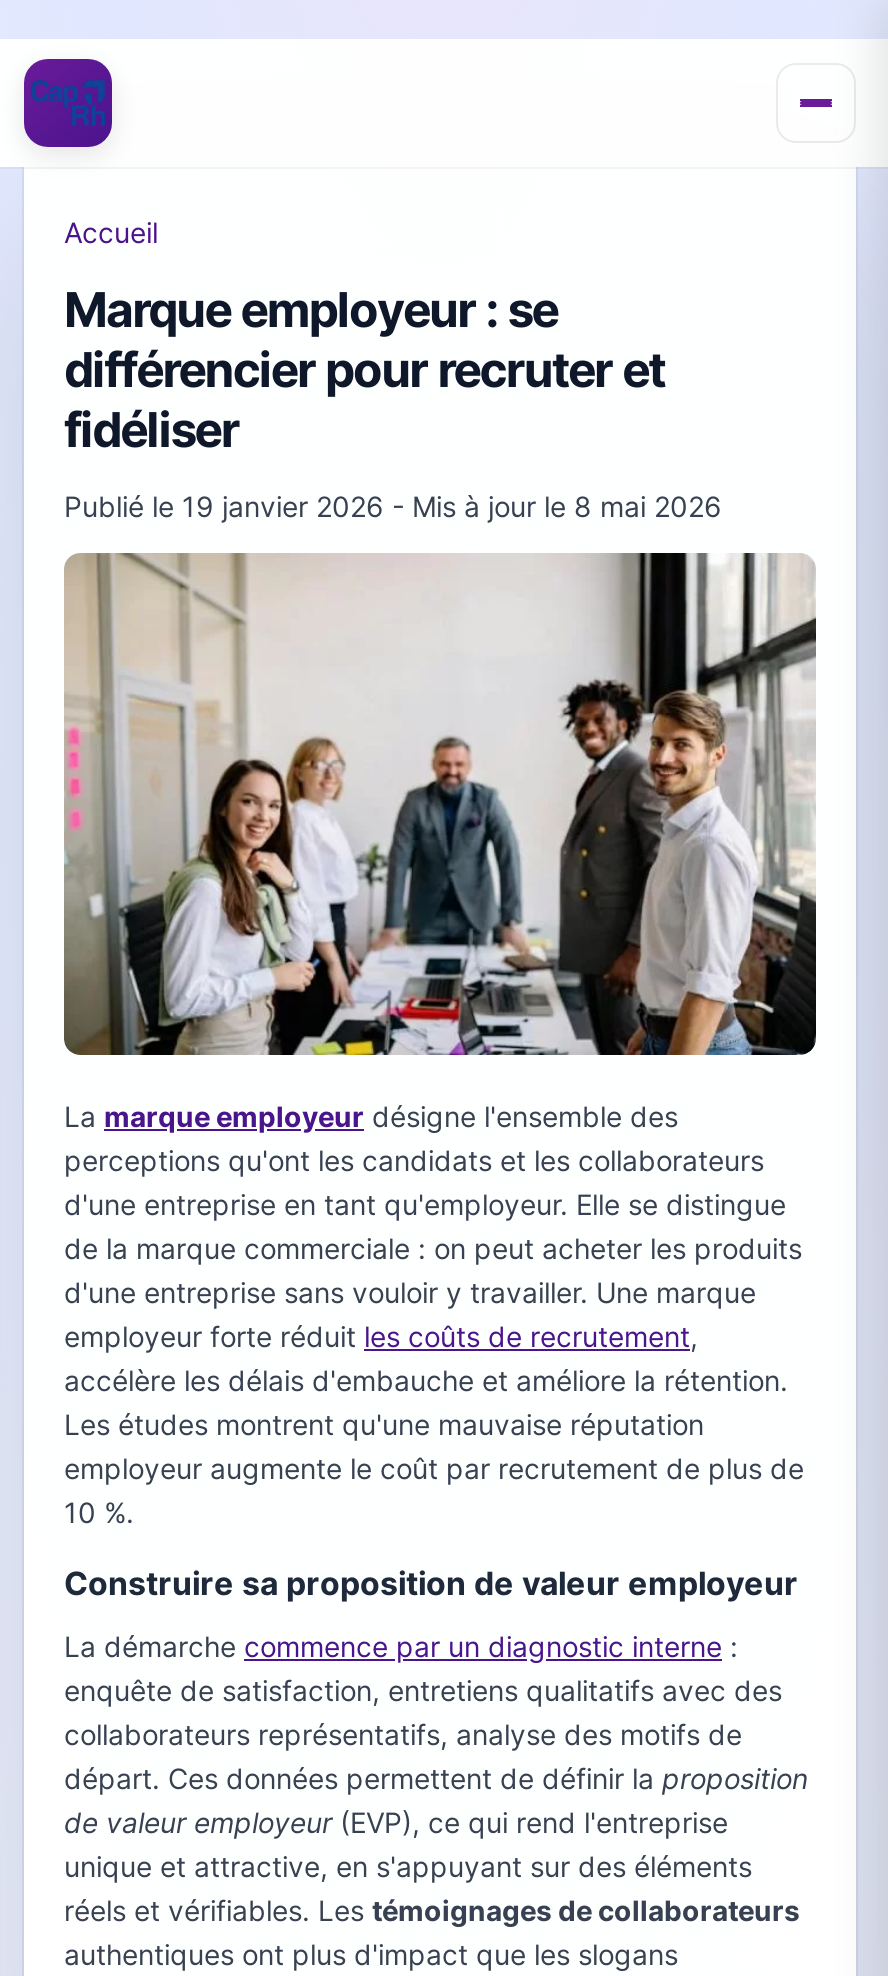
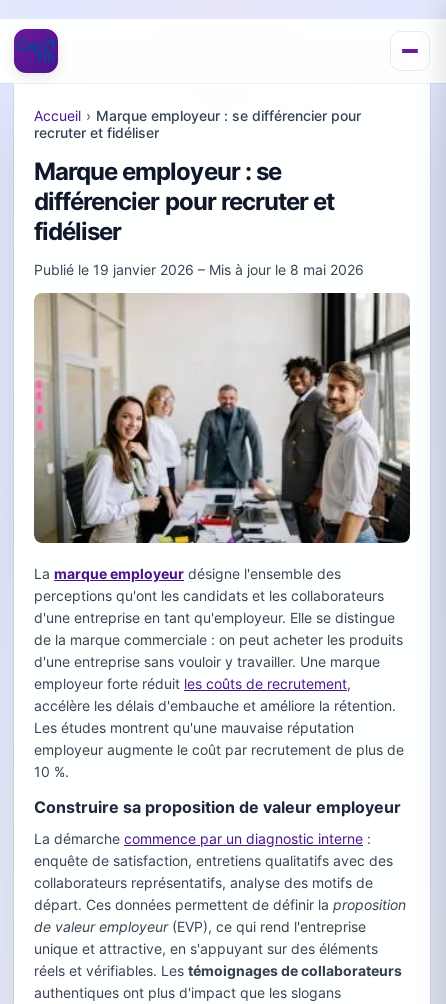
- Accueil
+ Accueil › Marque employeur : se différencier pour
+ recruter et fidéliser

- Publié le 19 janvier 2026 - Mis à jour le 8 mai 2026
+ Publié le 19 janvier 2026 – Mis à jour le 8 mai 2026
